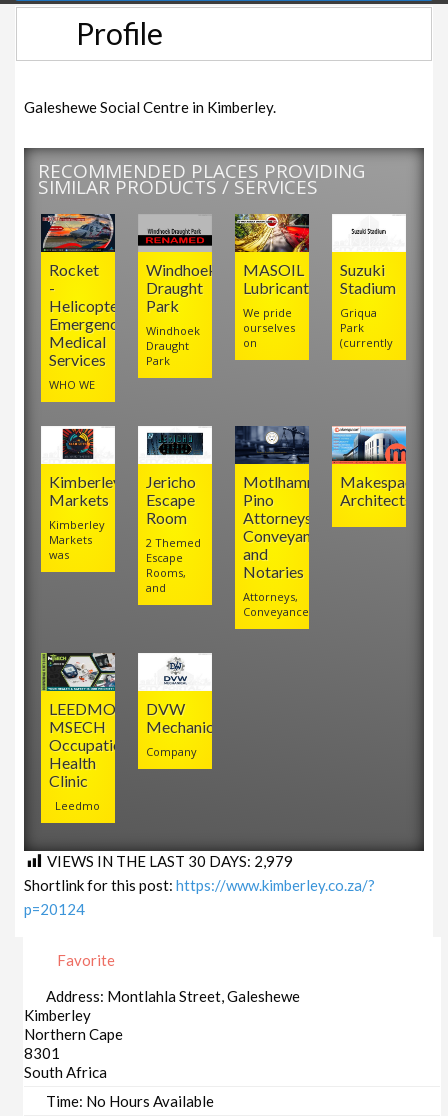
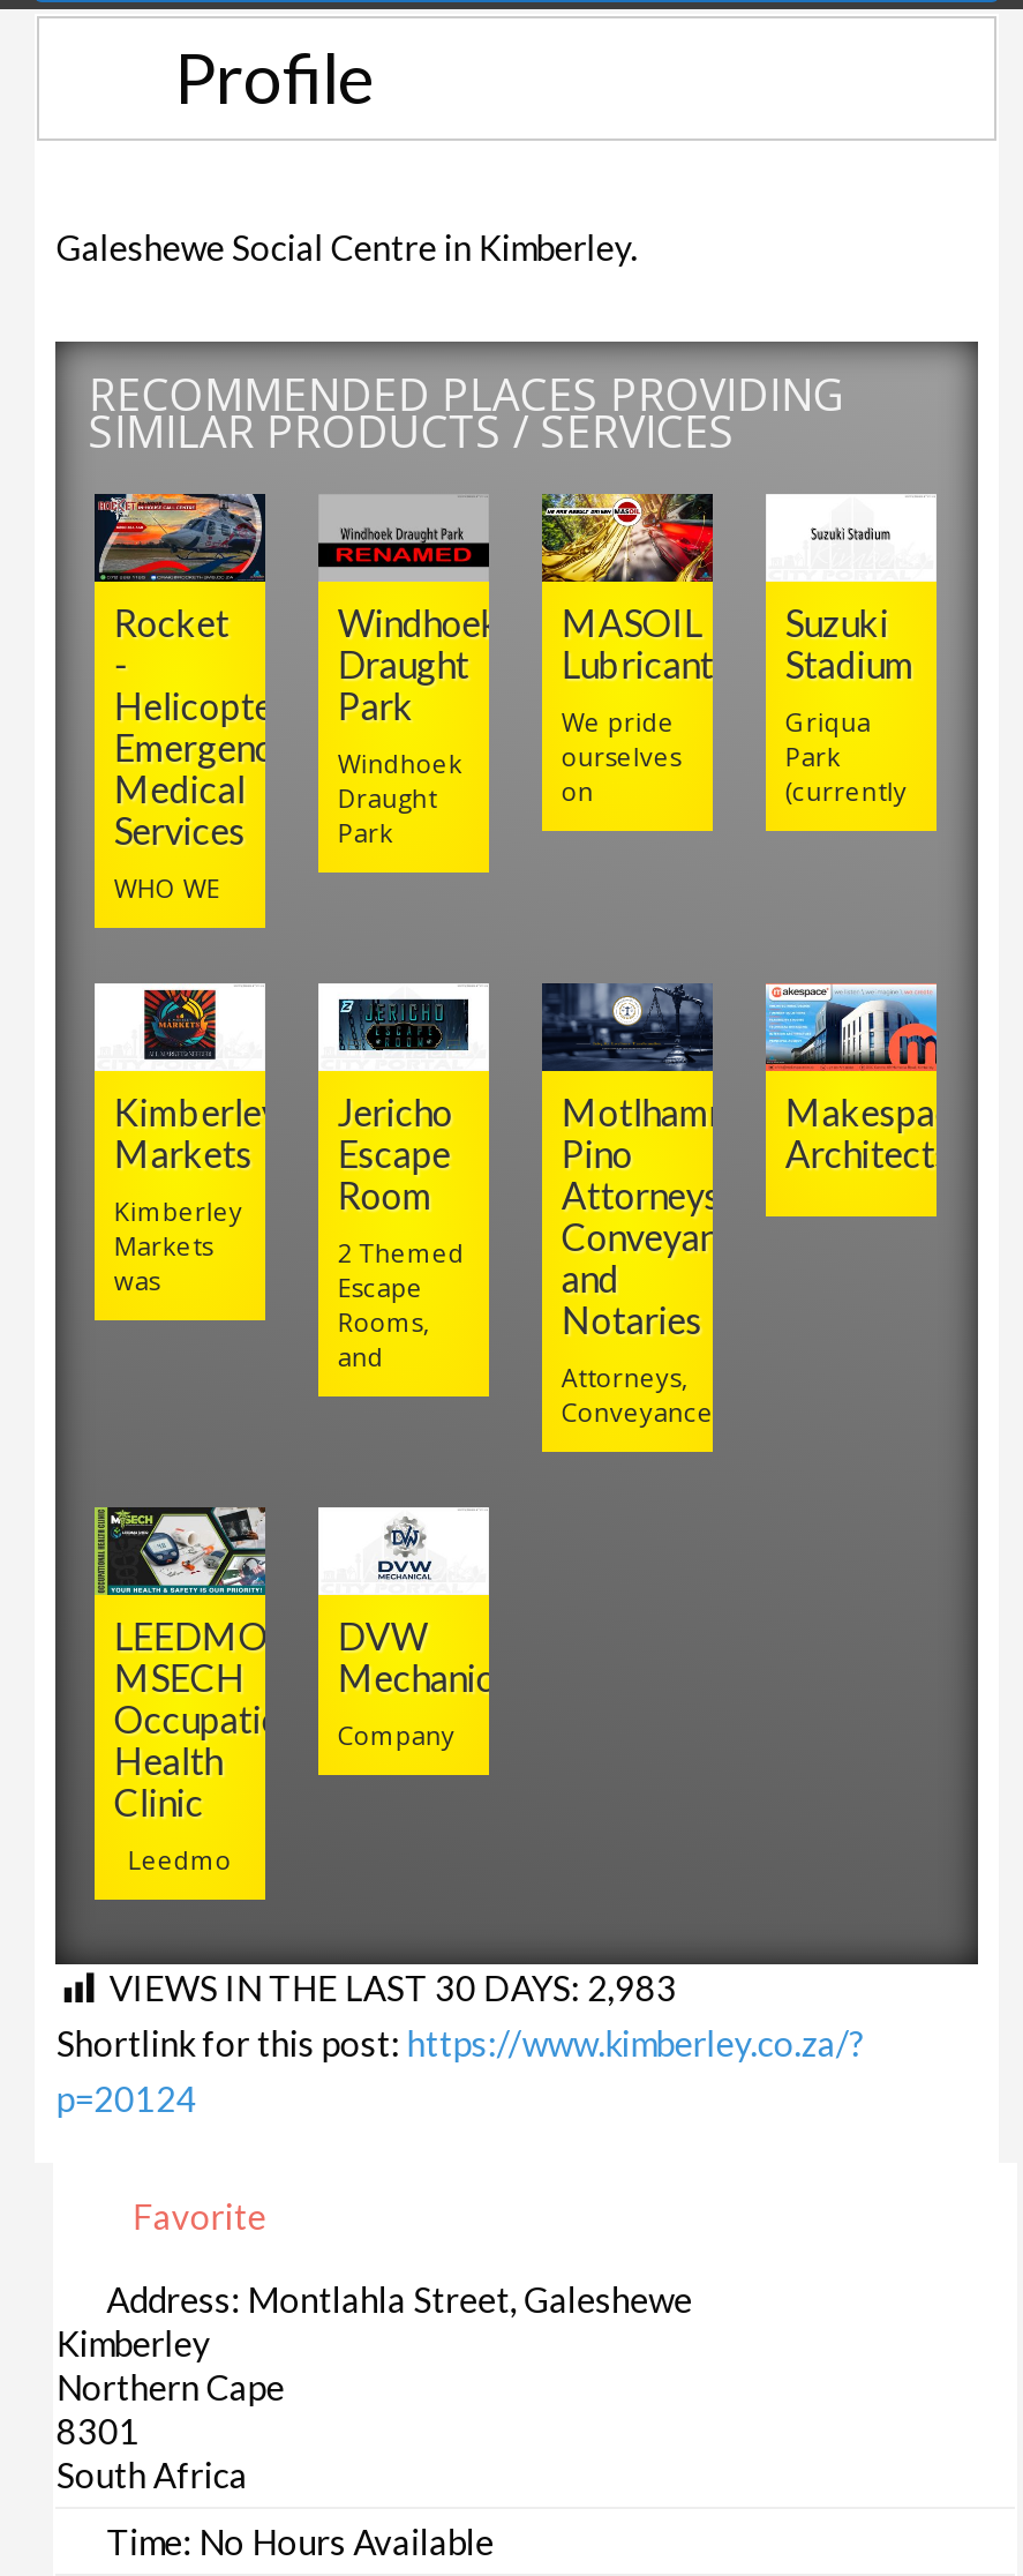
- VIEWS IN THE LAST 30 DAYS:2,979
+ VIEWS IN THE LAST 30 DAYS:2,983
